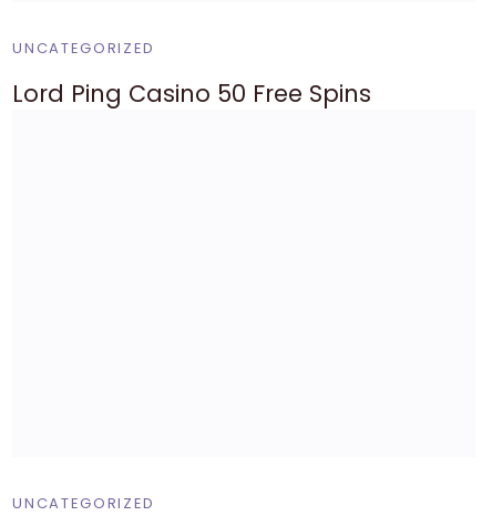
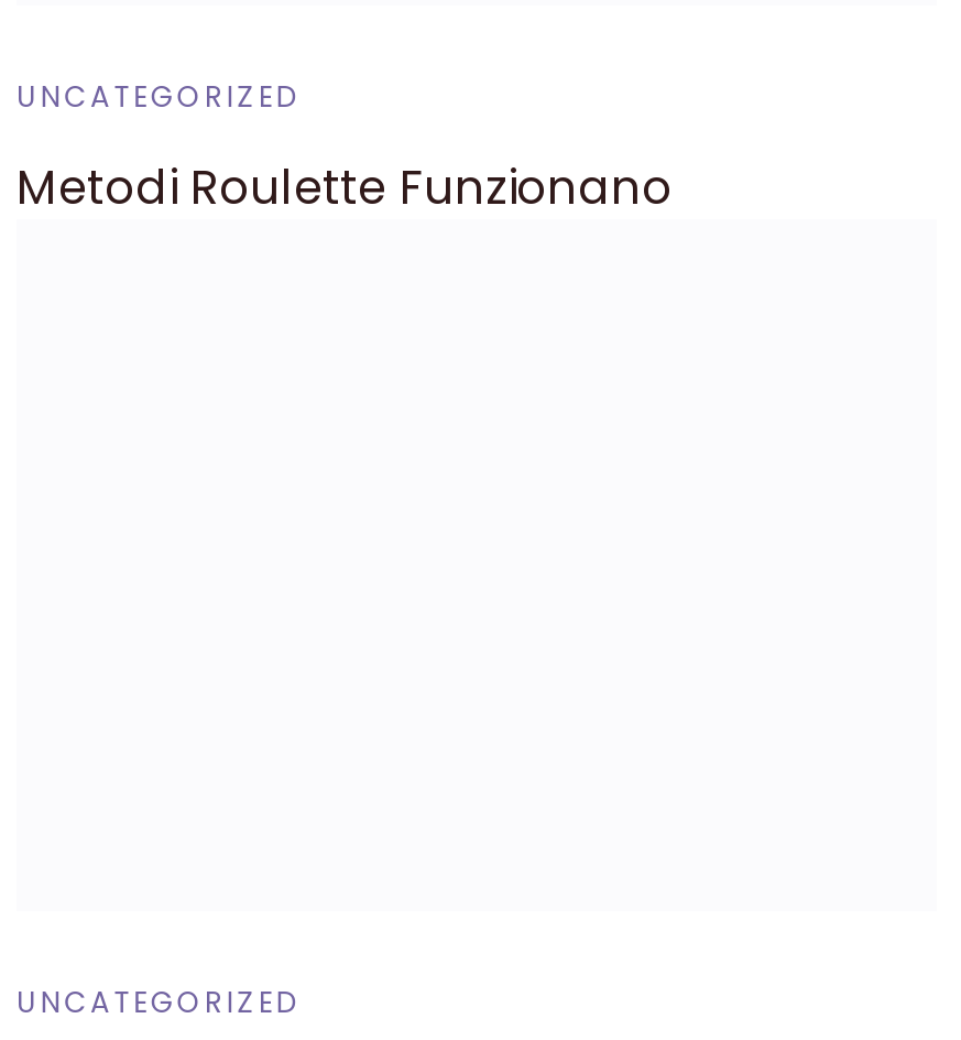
- Lord Ping Casino 50 Free Spins
+ Metodi Roulette Funzionano
